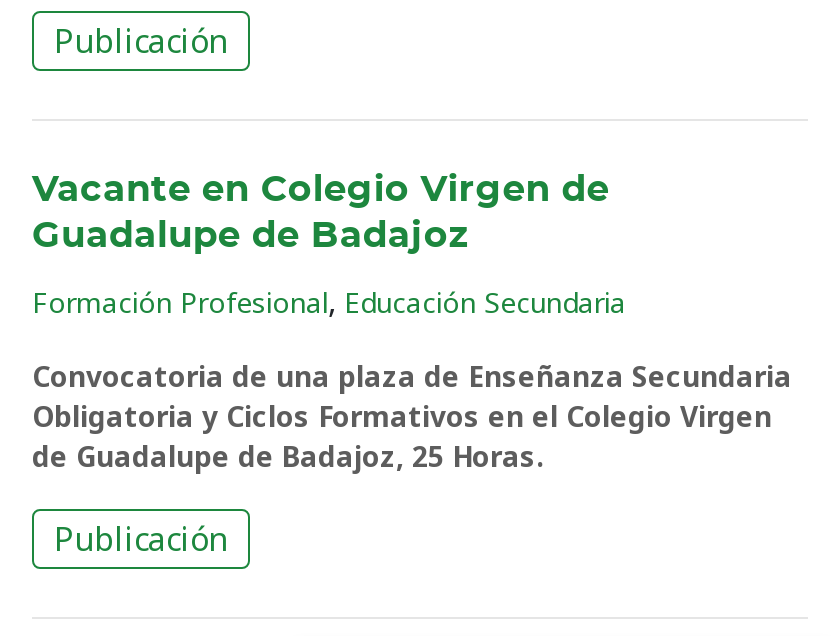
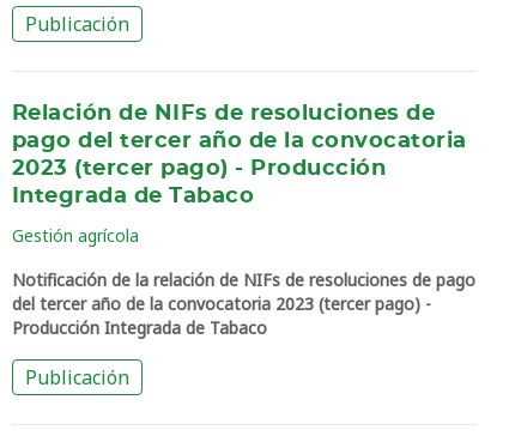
- Vacante en Colegio Virgen de
- Guadalupe de Badajoz
+ Relación de NIFs de resoluciones de
+ pago del tercer año de la convocatoria
+ 2023 (tercer pago) - Producción
+ Integrada de Tabaco

- Formación Profesional, Educación Secundaria
+ Gestión agrícola

- Convocatoria de una plaza de Enseñanza Secundaria
- Obligatoria y Ciclos Formativos en el Colegio Virgen
- de Guadalupe de Badajoz, 25 Horas.
+ Notificación de la relación de NIFs de resoluciones de pago
+ del tercer año de la convocatoria 2023 (tercer pago) -
+ Producción Integrada de Tabaco
